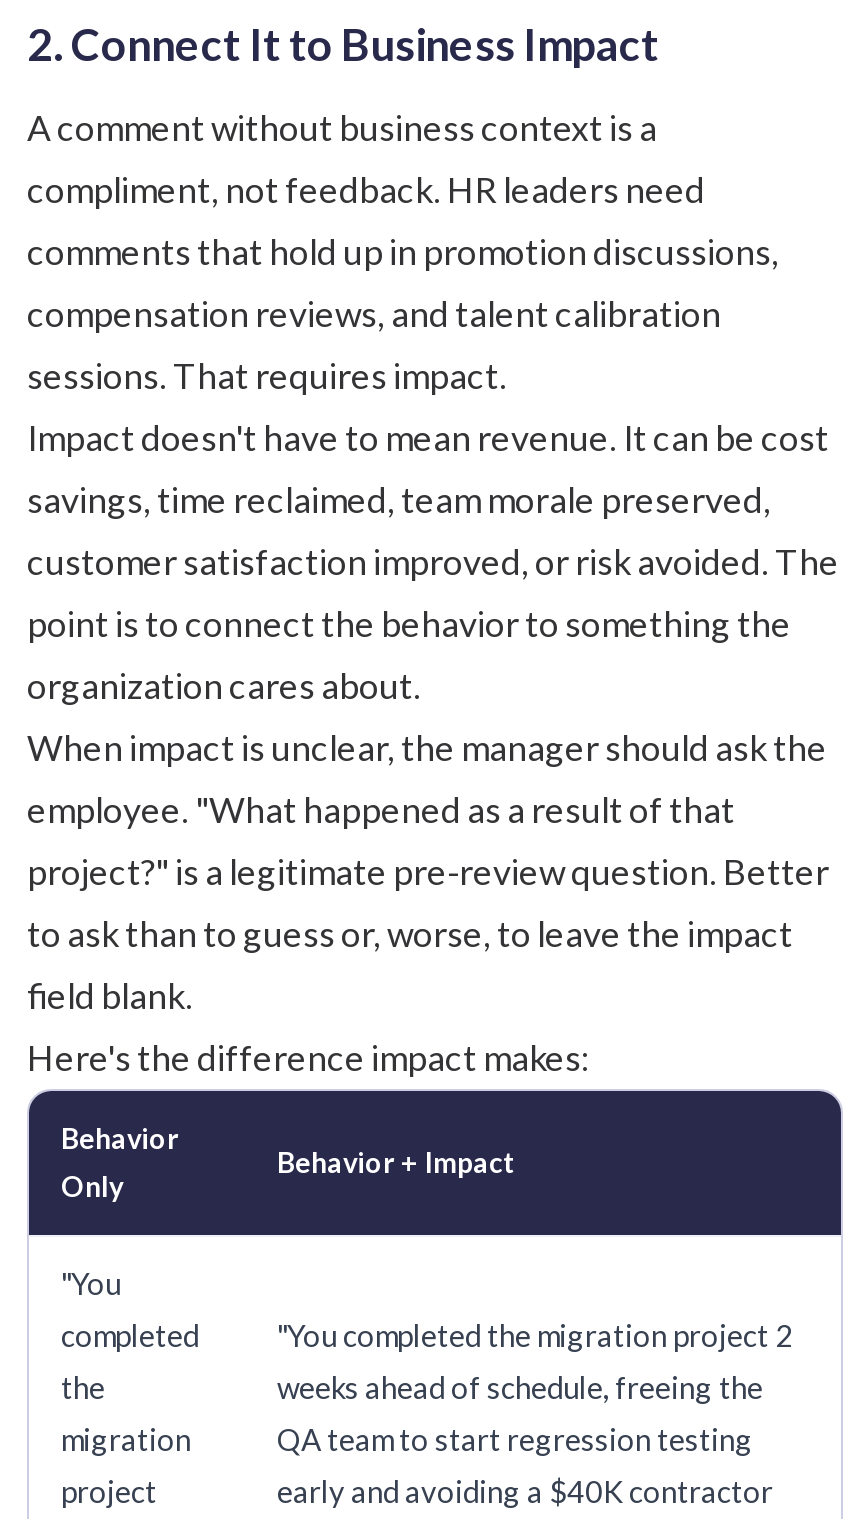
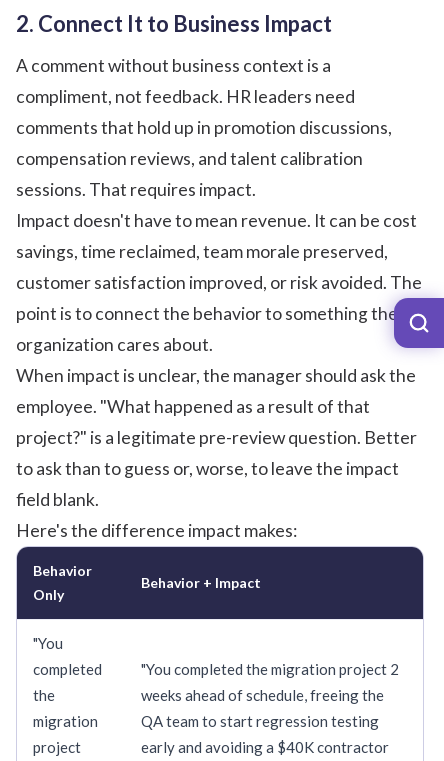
+ [image]
